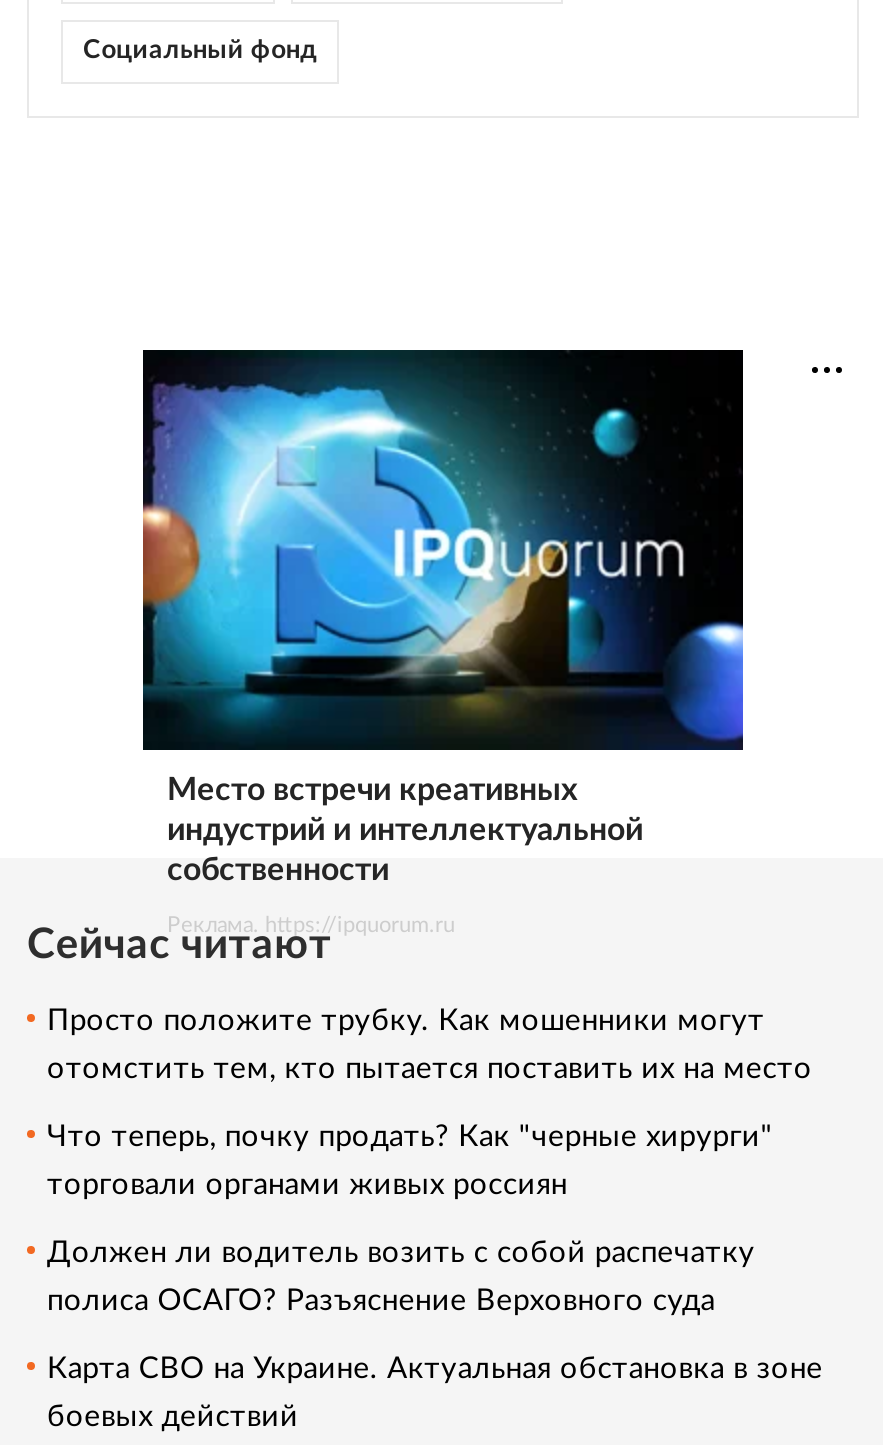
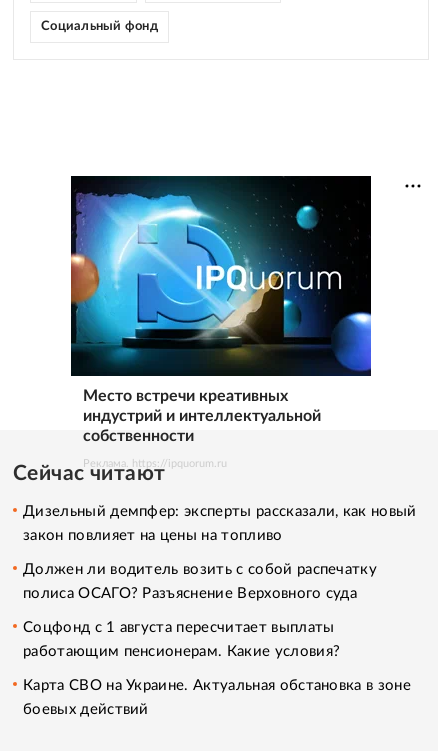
- Просто положите трубку. Как мошенники могут
- отомстить тем, кто пытается поставить их на место
- Что теперь, почку продать? Как "черные хирурги"
- торговали органами живых россиян
+ Дизельный демпфер: эксперты рассказали, как новый
+ закон повлияет на цены на топливо

moved up: Должен ли водитель возить с собой распечатку | полиса ОСАГО? Разъяснение Верховного суда

+ Соцфонд с 1 августа пересчитает выплаты
+ работающим пенсионерам. Какие условия?
